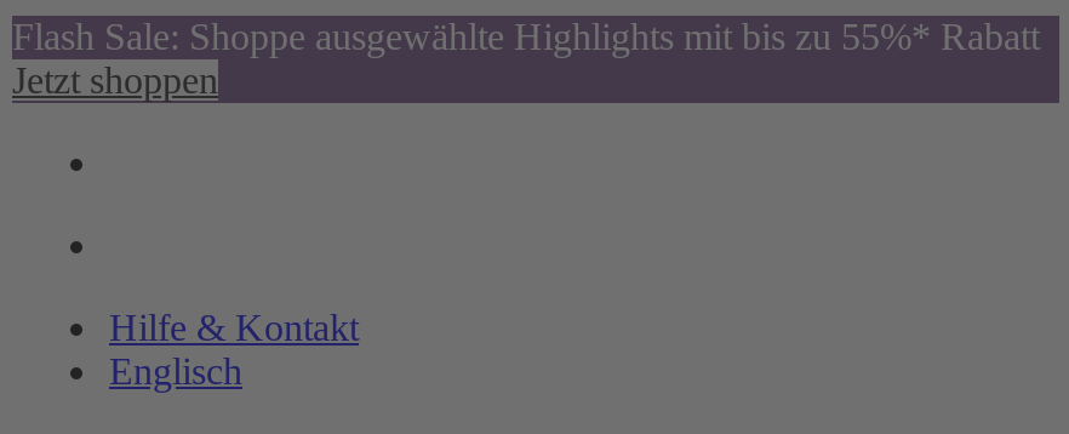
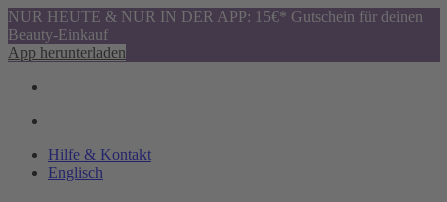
- Flash Sale: Shoppe ausgewählte Highlights mit bis zu 55%* Rabatt
- Jetzt shoppen
+ NUR HEUTE & NUR IN DER APP: 15€* Gutschein für deinen
+ Beauty-Einkauf
+ App herunterladen
